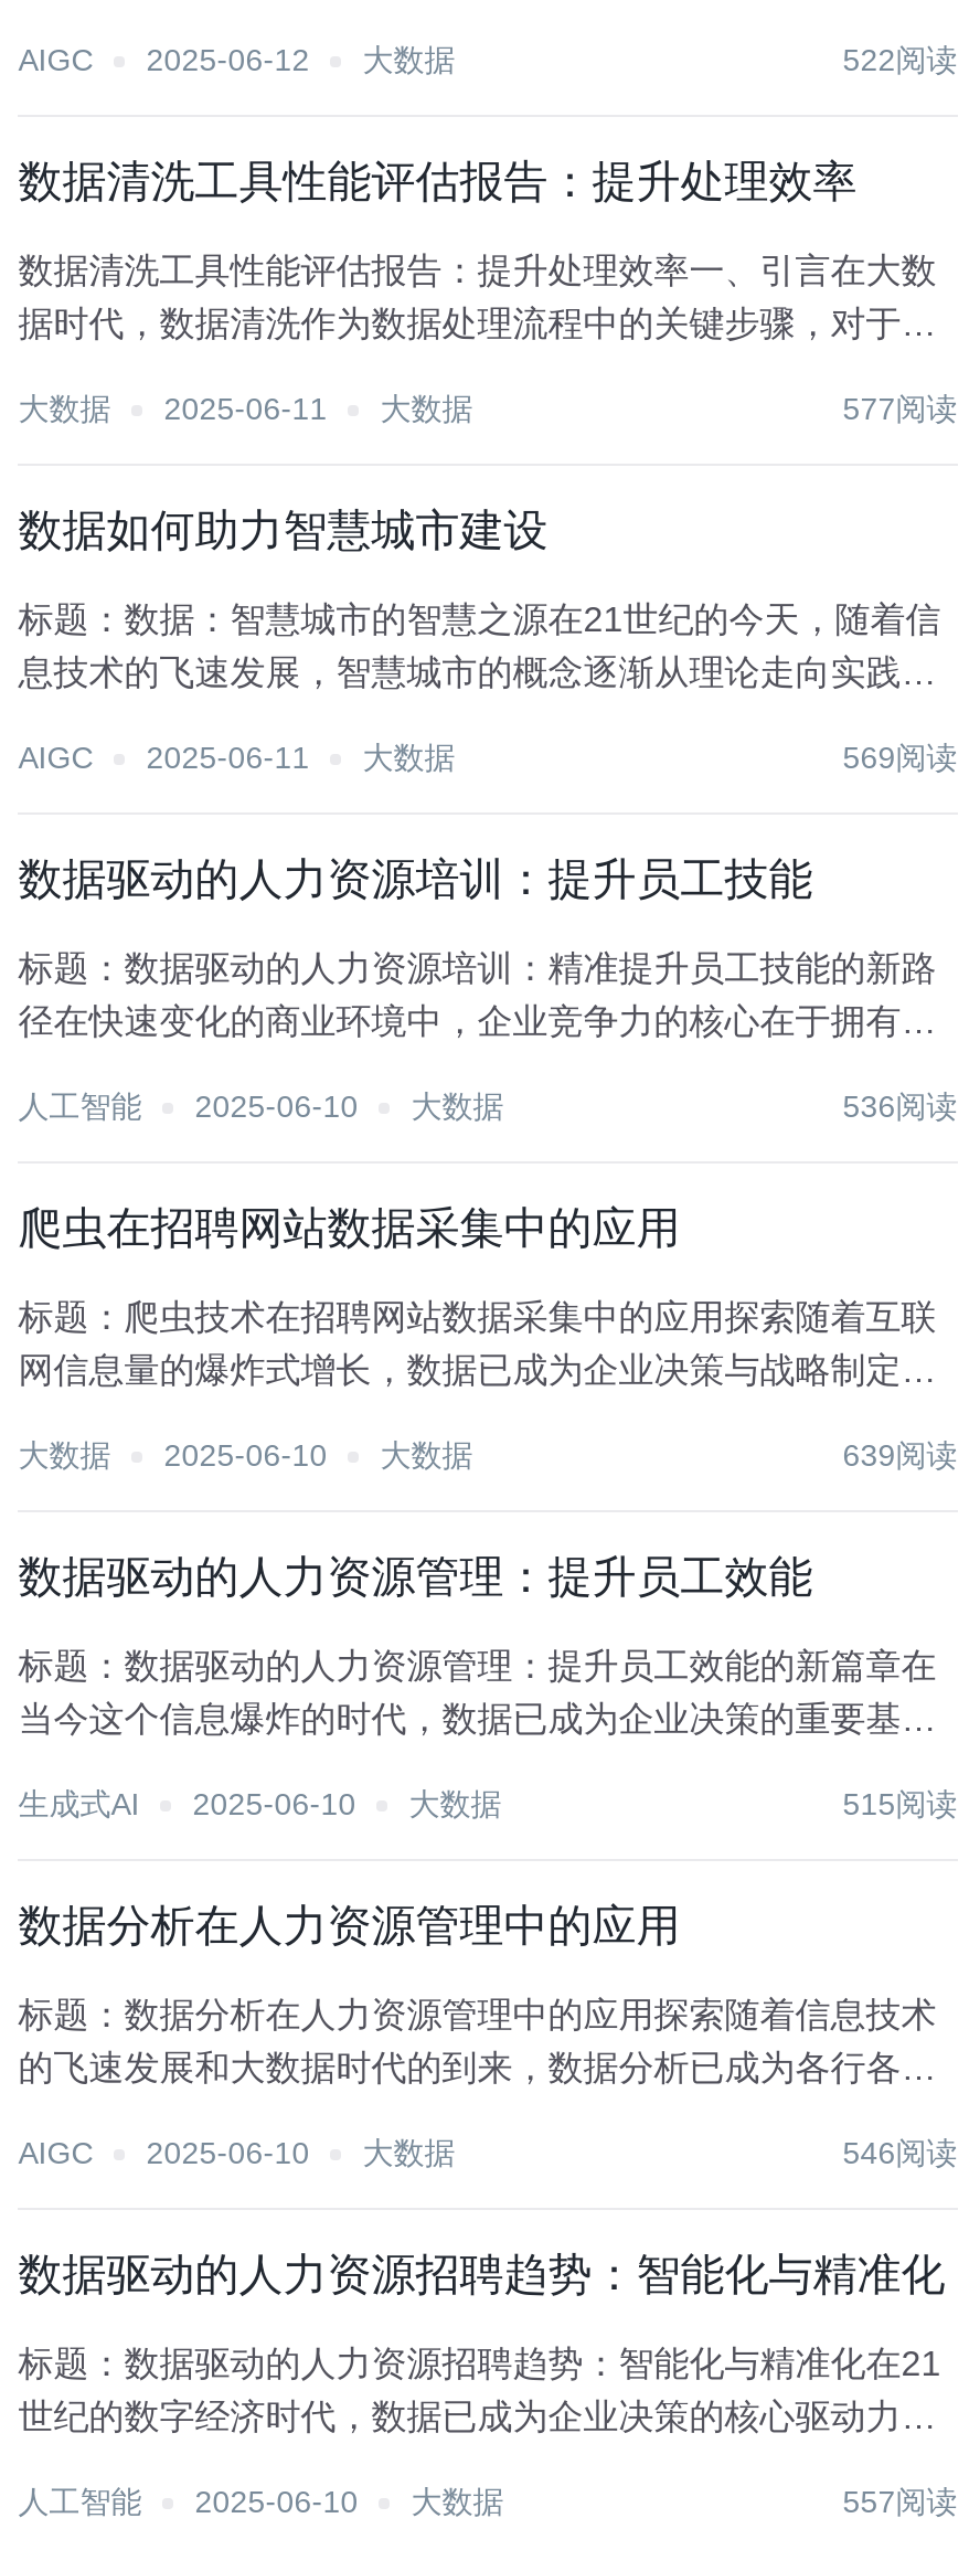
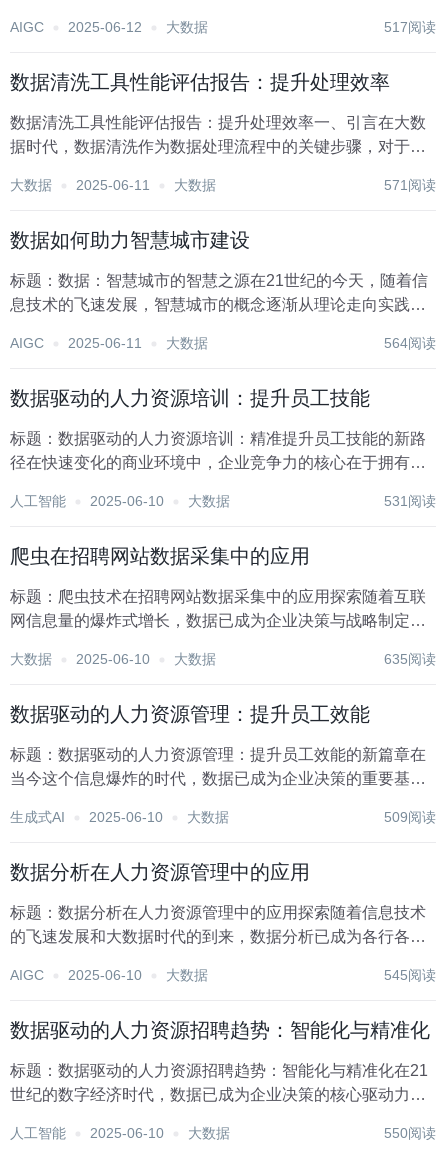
- 522阅读
+ 517阅读

- 577阅读
+ 571阅读

- 569阅读
+ 564阅读

- 536阅读
+ 531阅读

- 639阅读
+ 635阅读

- 515阅读
+ 509阅读

- 546阅读
+ 545阅读

- 557阅读
+ 550阅读
